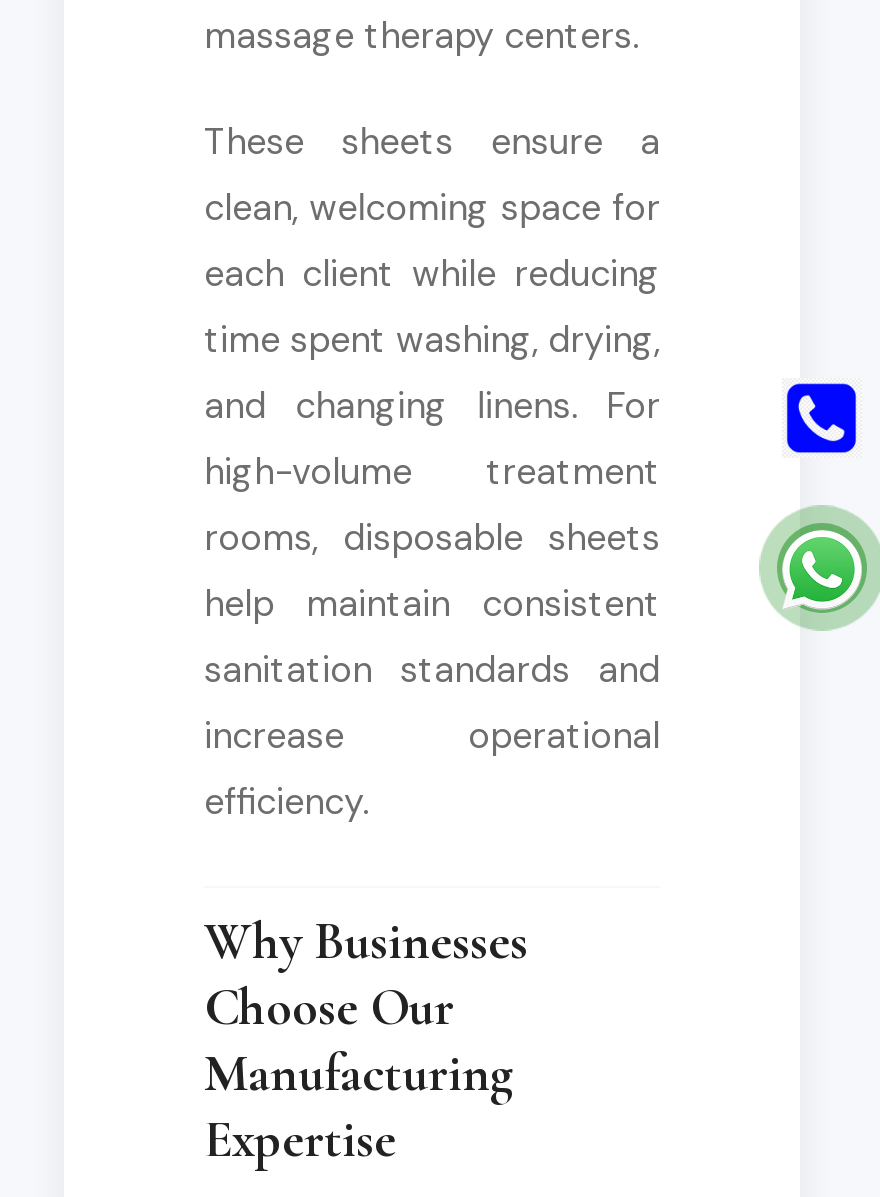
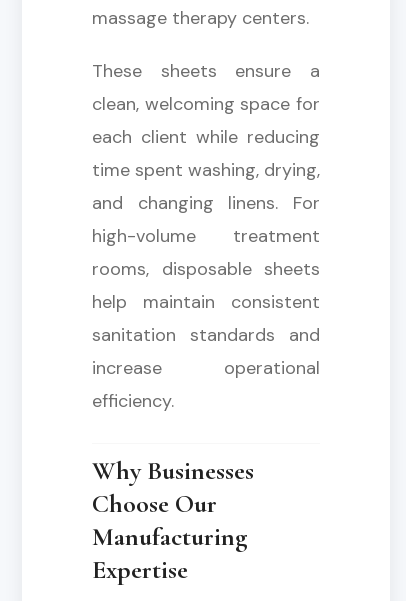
- [image]

- [image]
